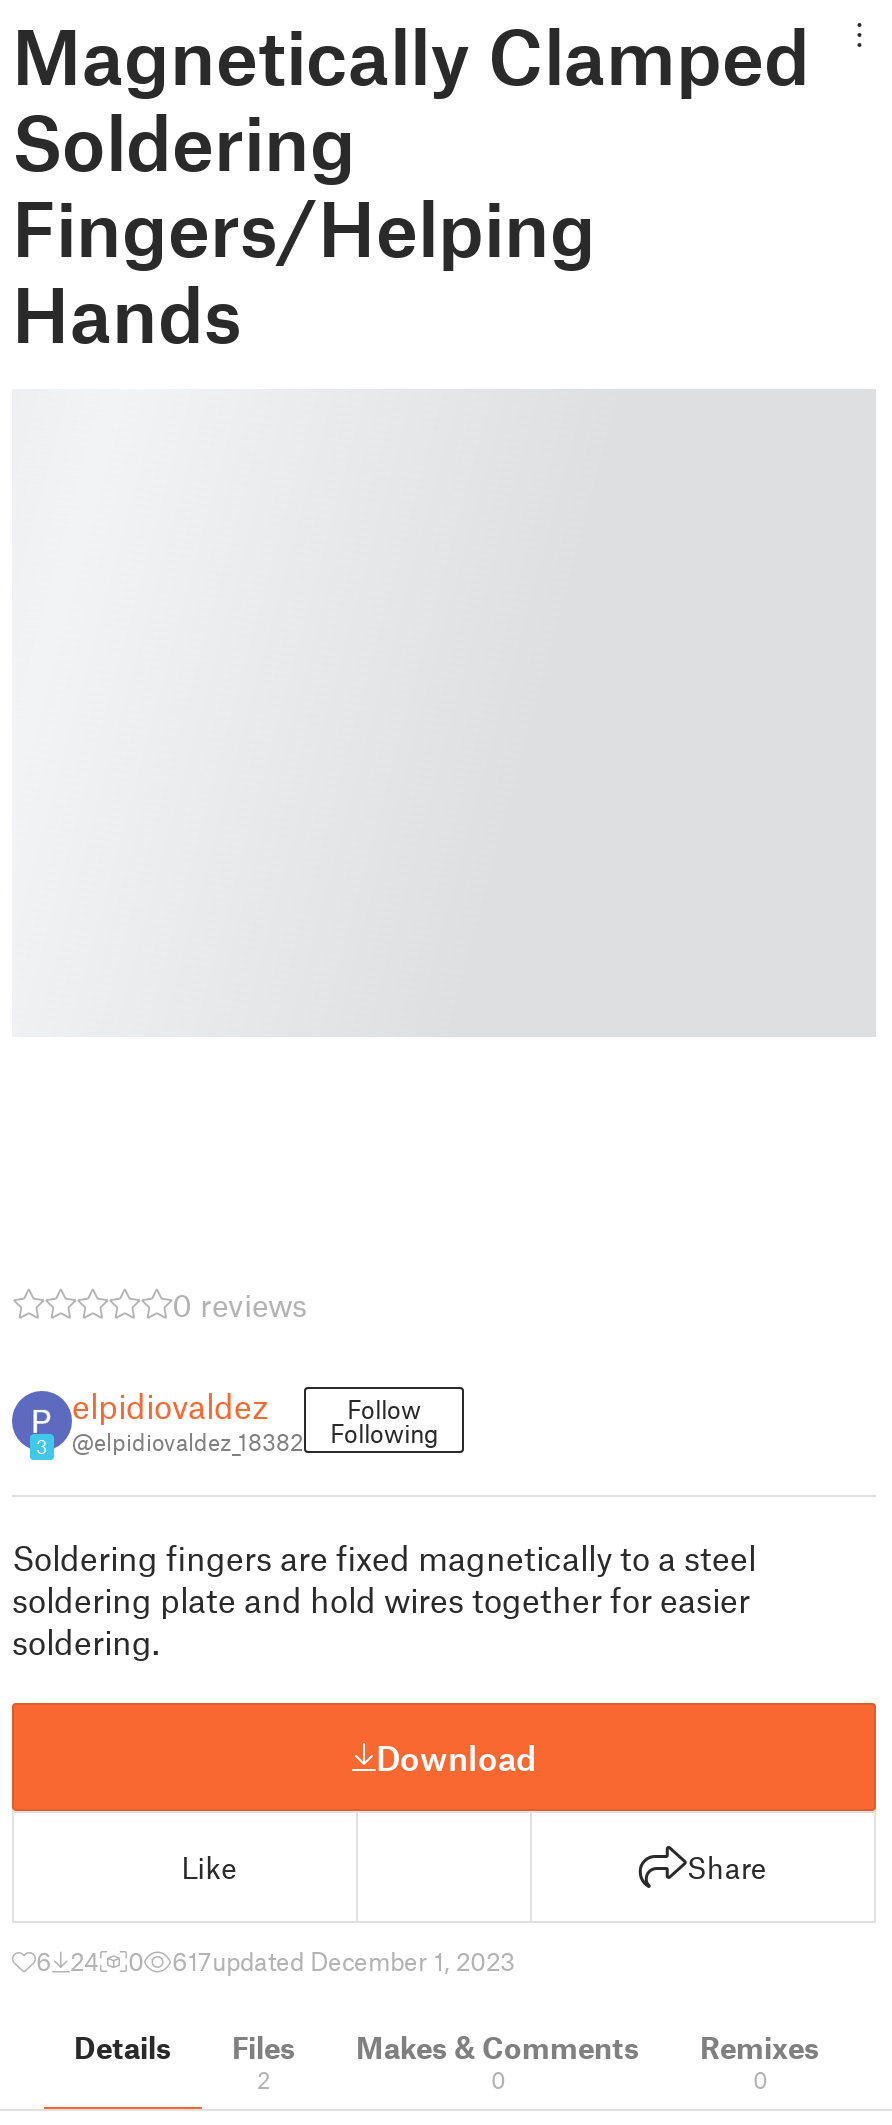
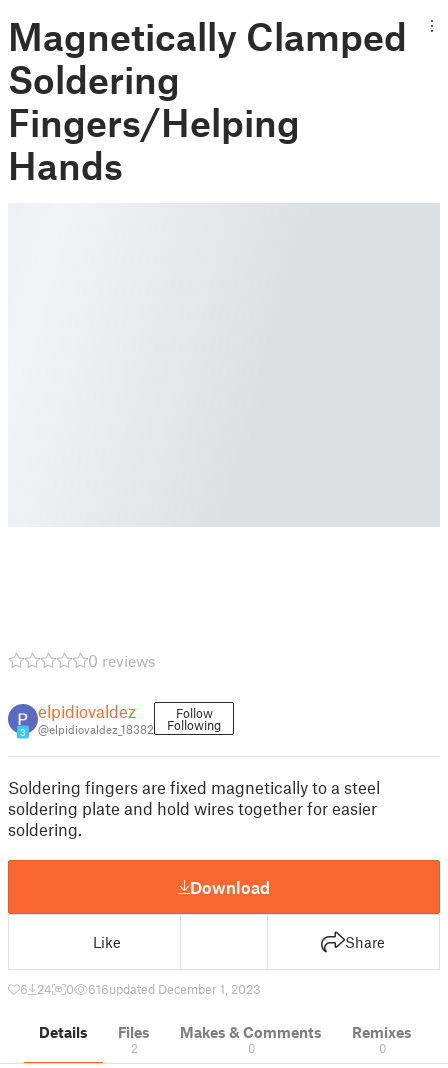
- 617updated December 1, 2023
+ 616updated December 1, 2023
